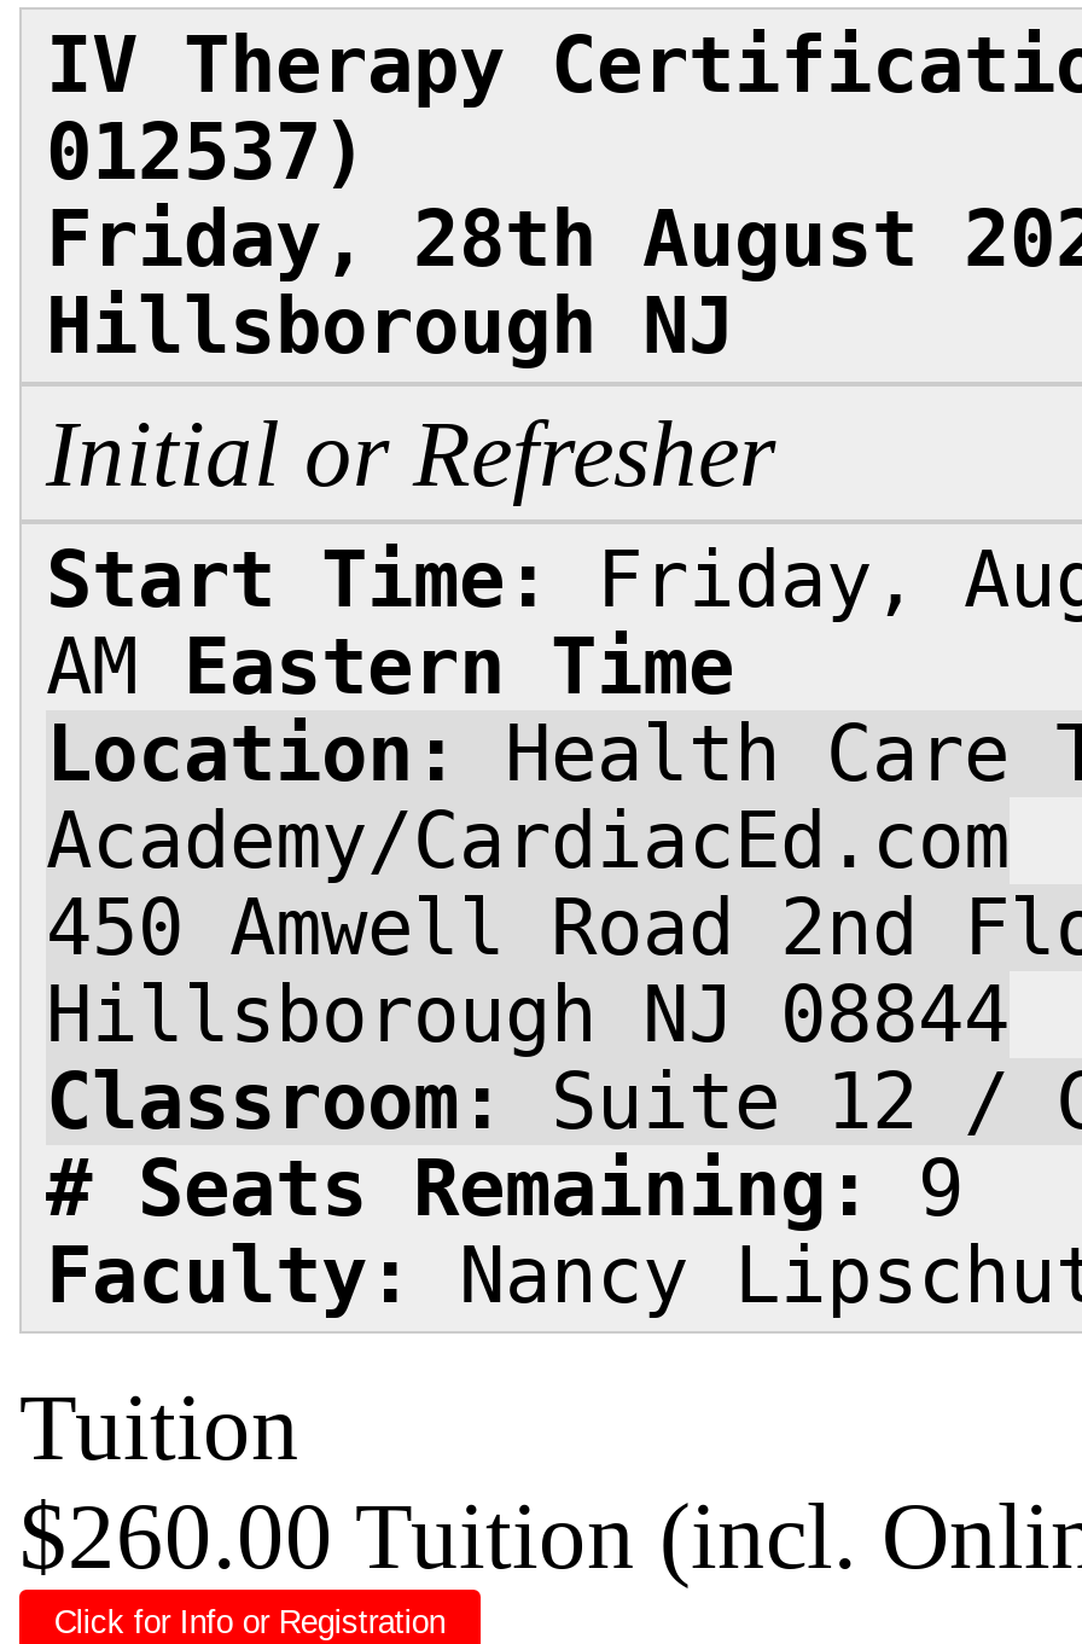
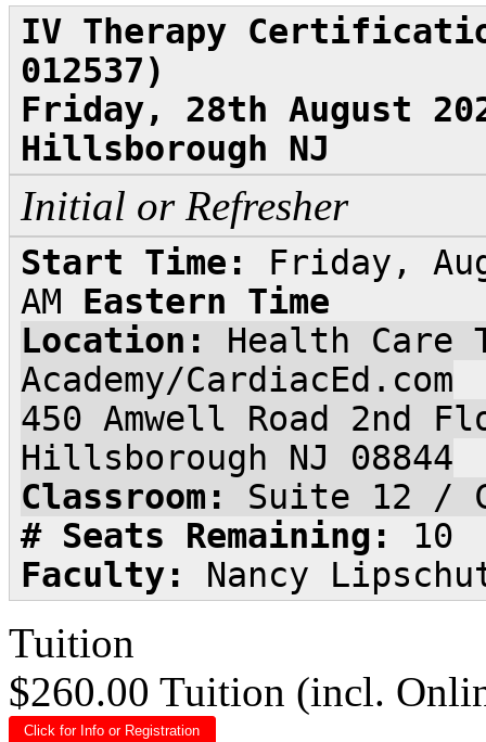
- # Seats Remaining: 9
+ # Seats Remaining: 10
